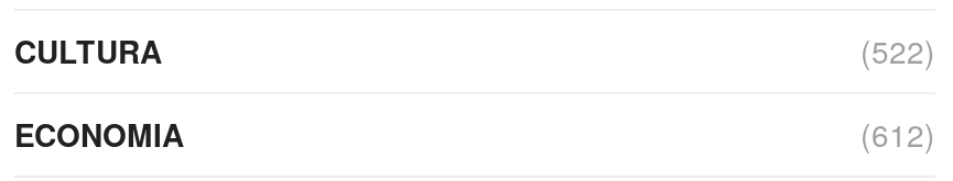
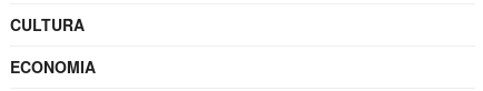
- (522)

- (612)
